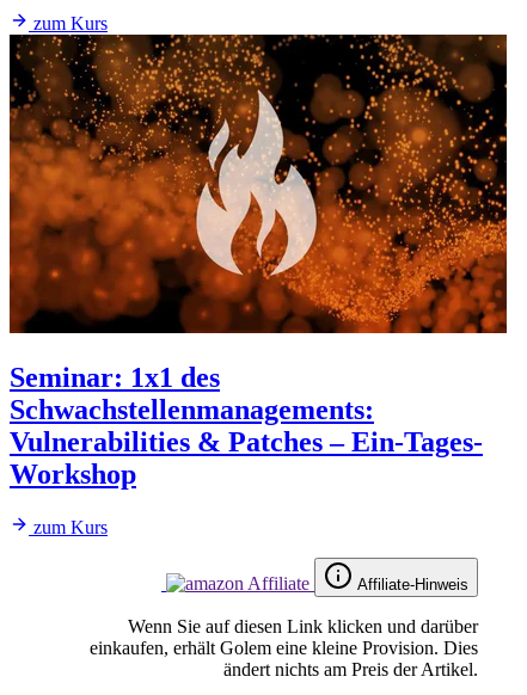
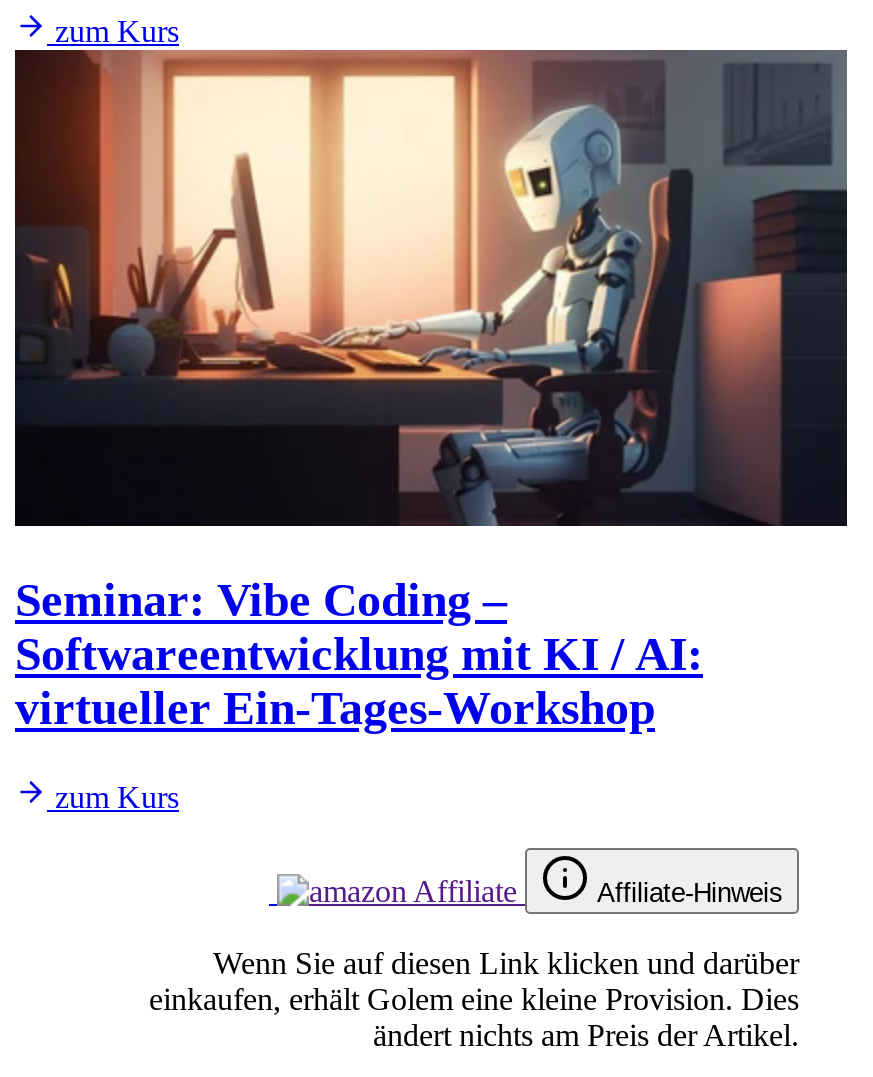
- [image]
- Seminar: 1x1 des
- Schwachstellenmanagements:
- Vulnerabilities & Patches – Ein-Tages-
- Workshop
+ [image]
+ Seminar: Vibe Coding –
+ Softwareentwicklung mit KI / AI:
+ virtueller Ein-Tages-Workshop
